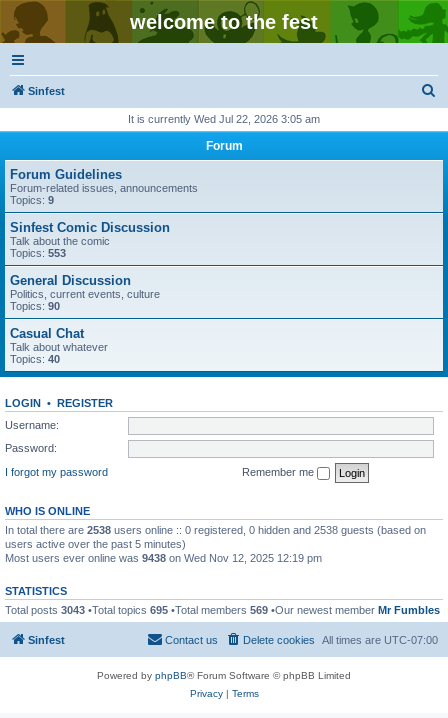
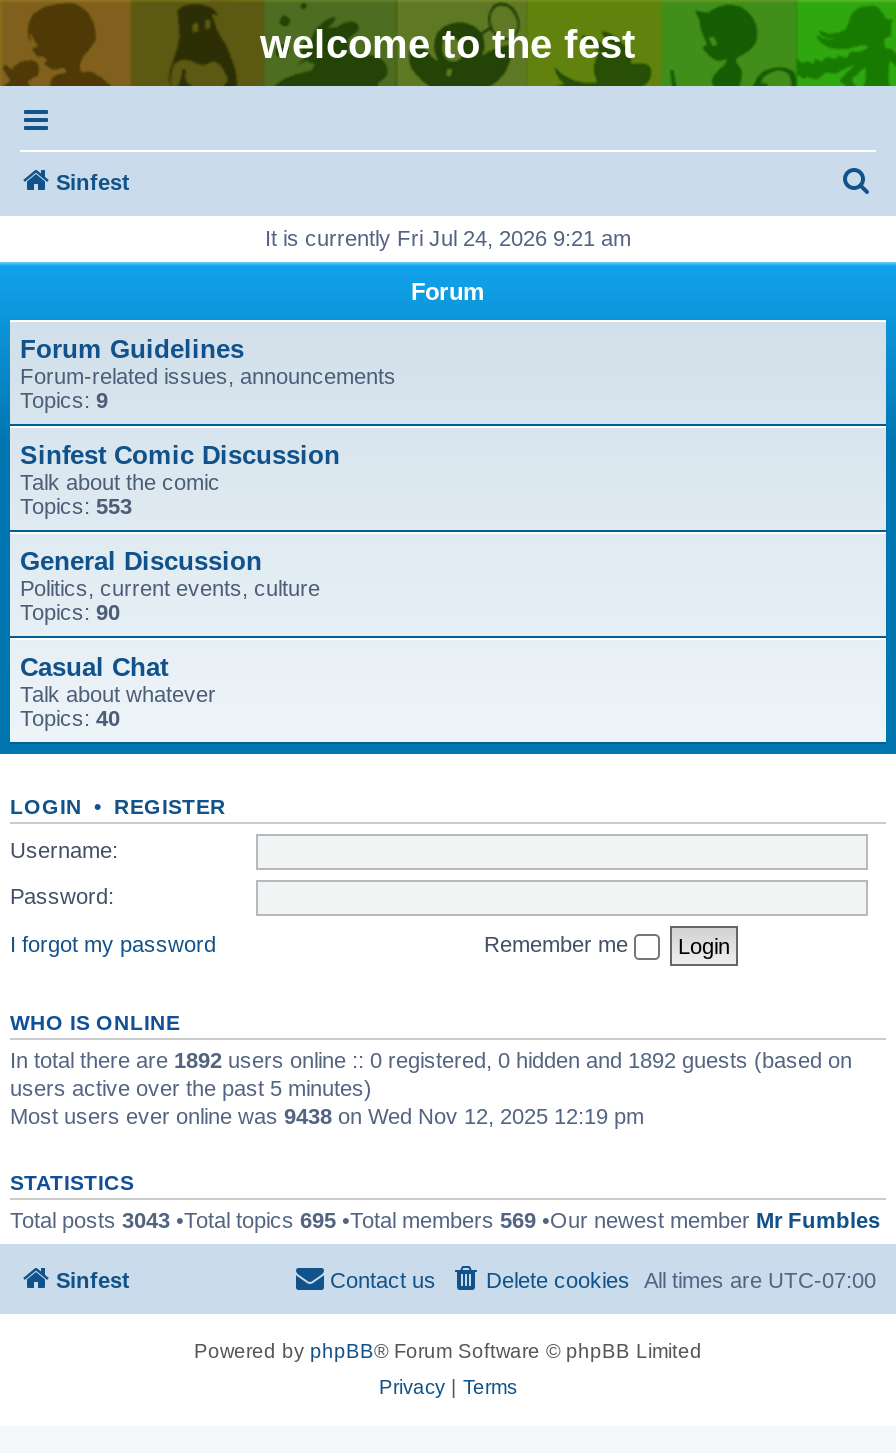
- It is currently Wed Jul 22, 2026 3:05 am
+ It is currently Fri Jul 24, 2026 9:21 am

- In total there are 2538 users online :: 0 registered, 0 hidden and 2538 guests (based on
+ In total there are 1892 users online :: 0 registered, 0 hidden and 1892 guests (based on
